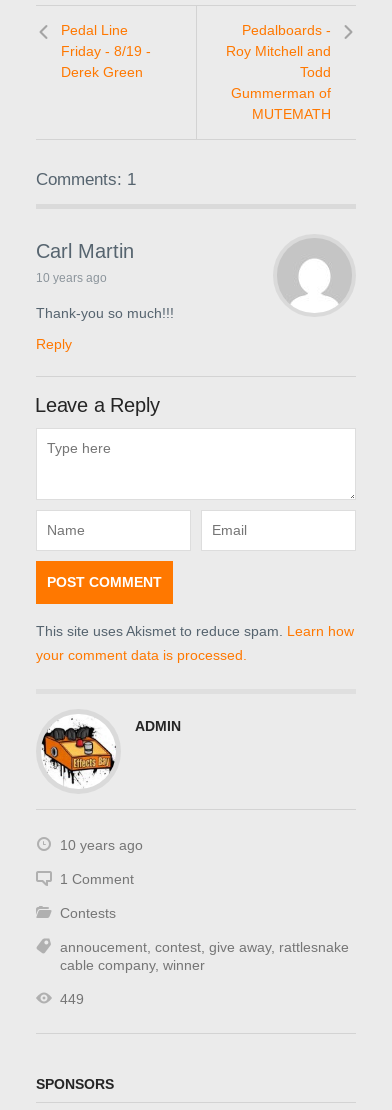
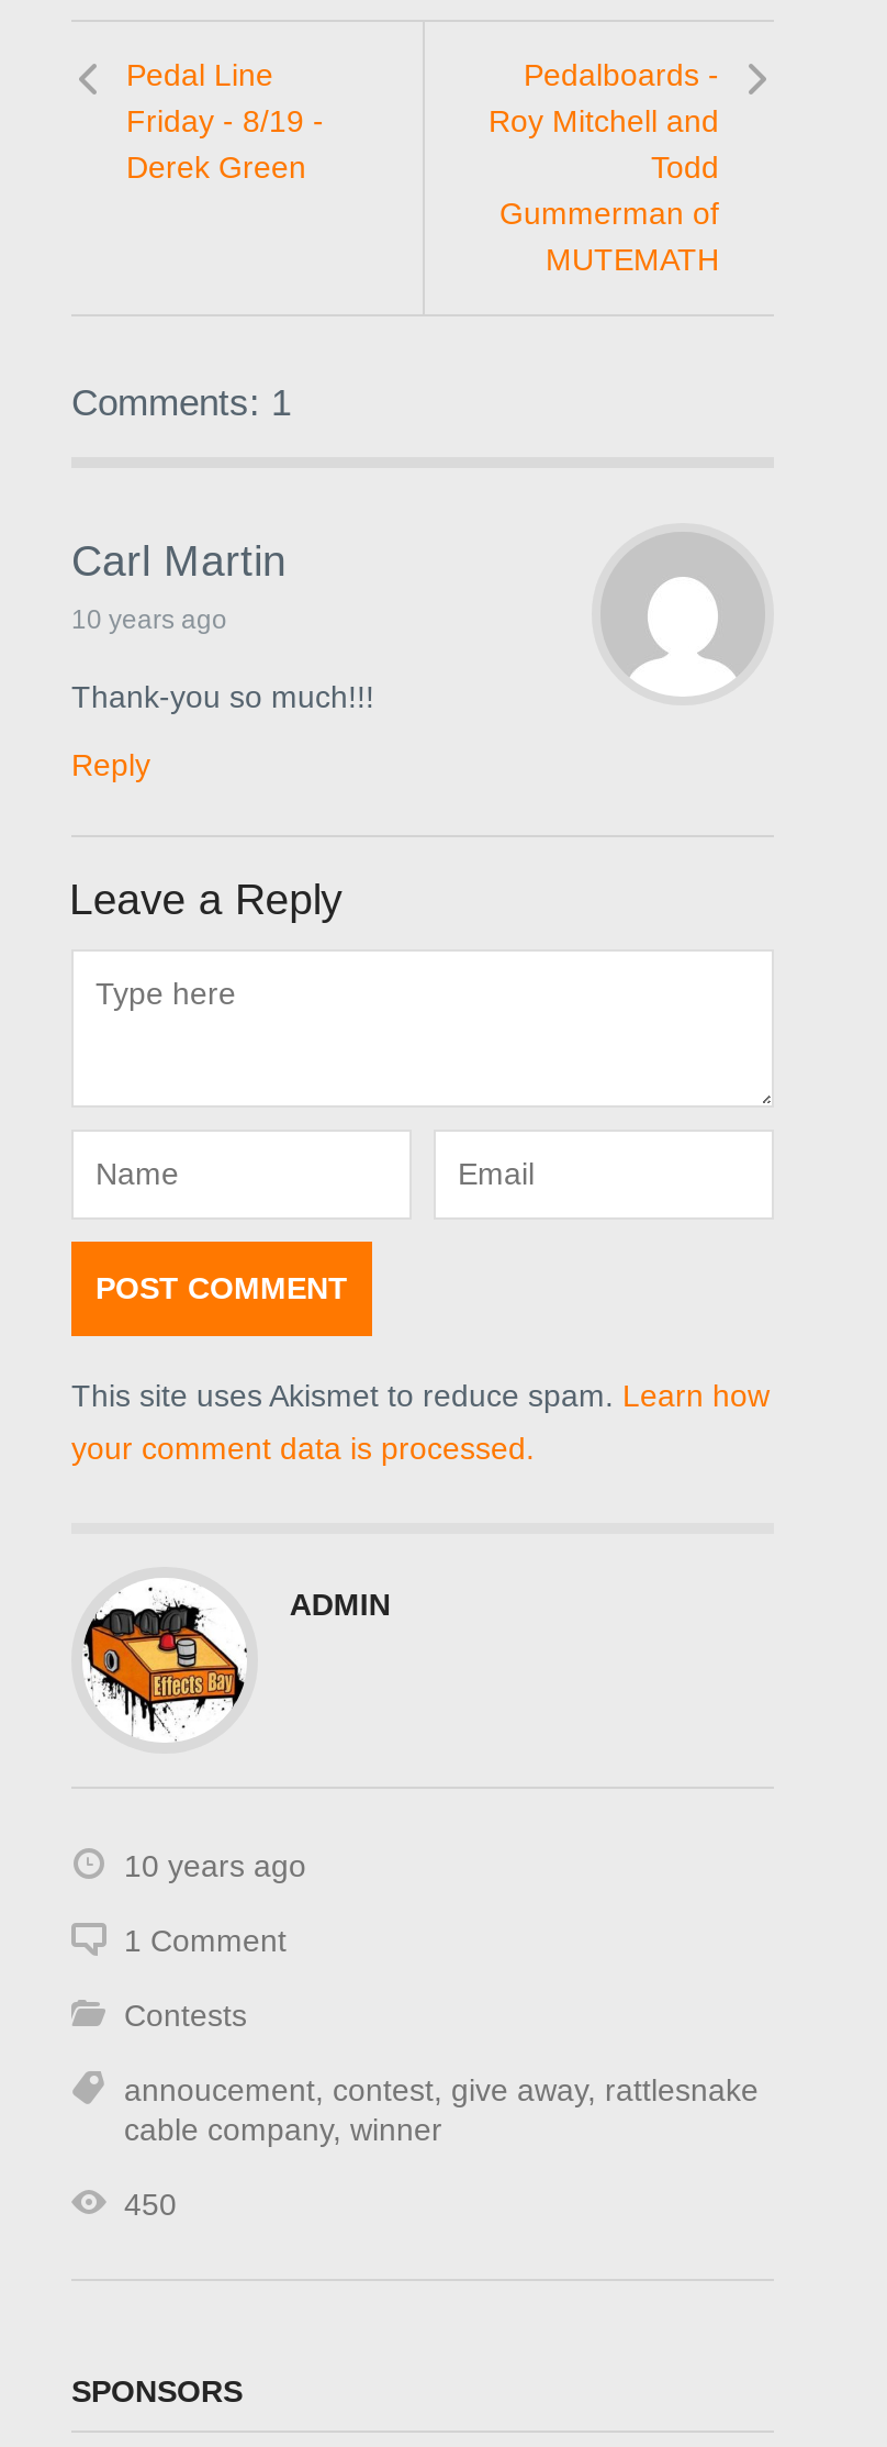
- 449
+ 450
